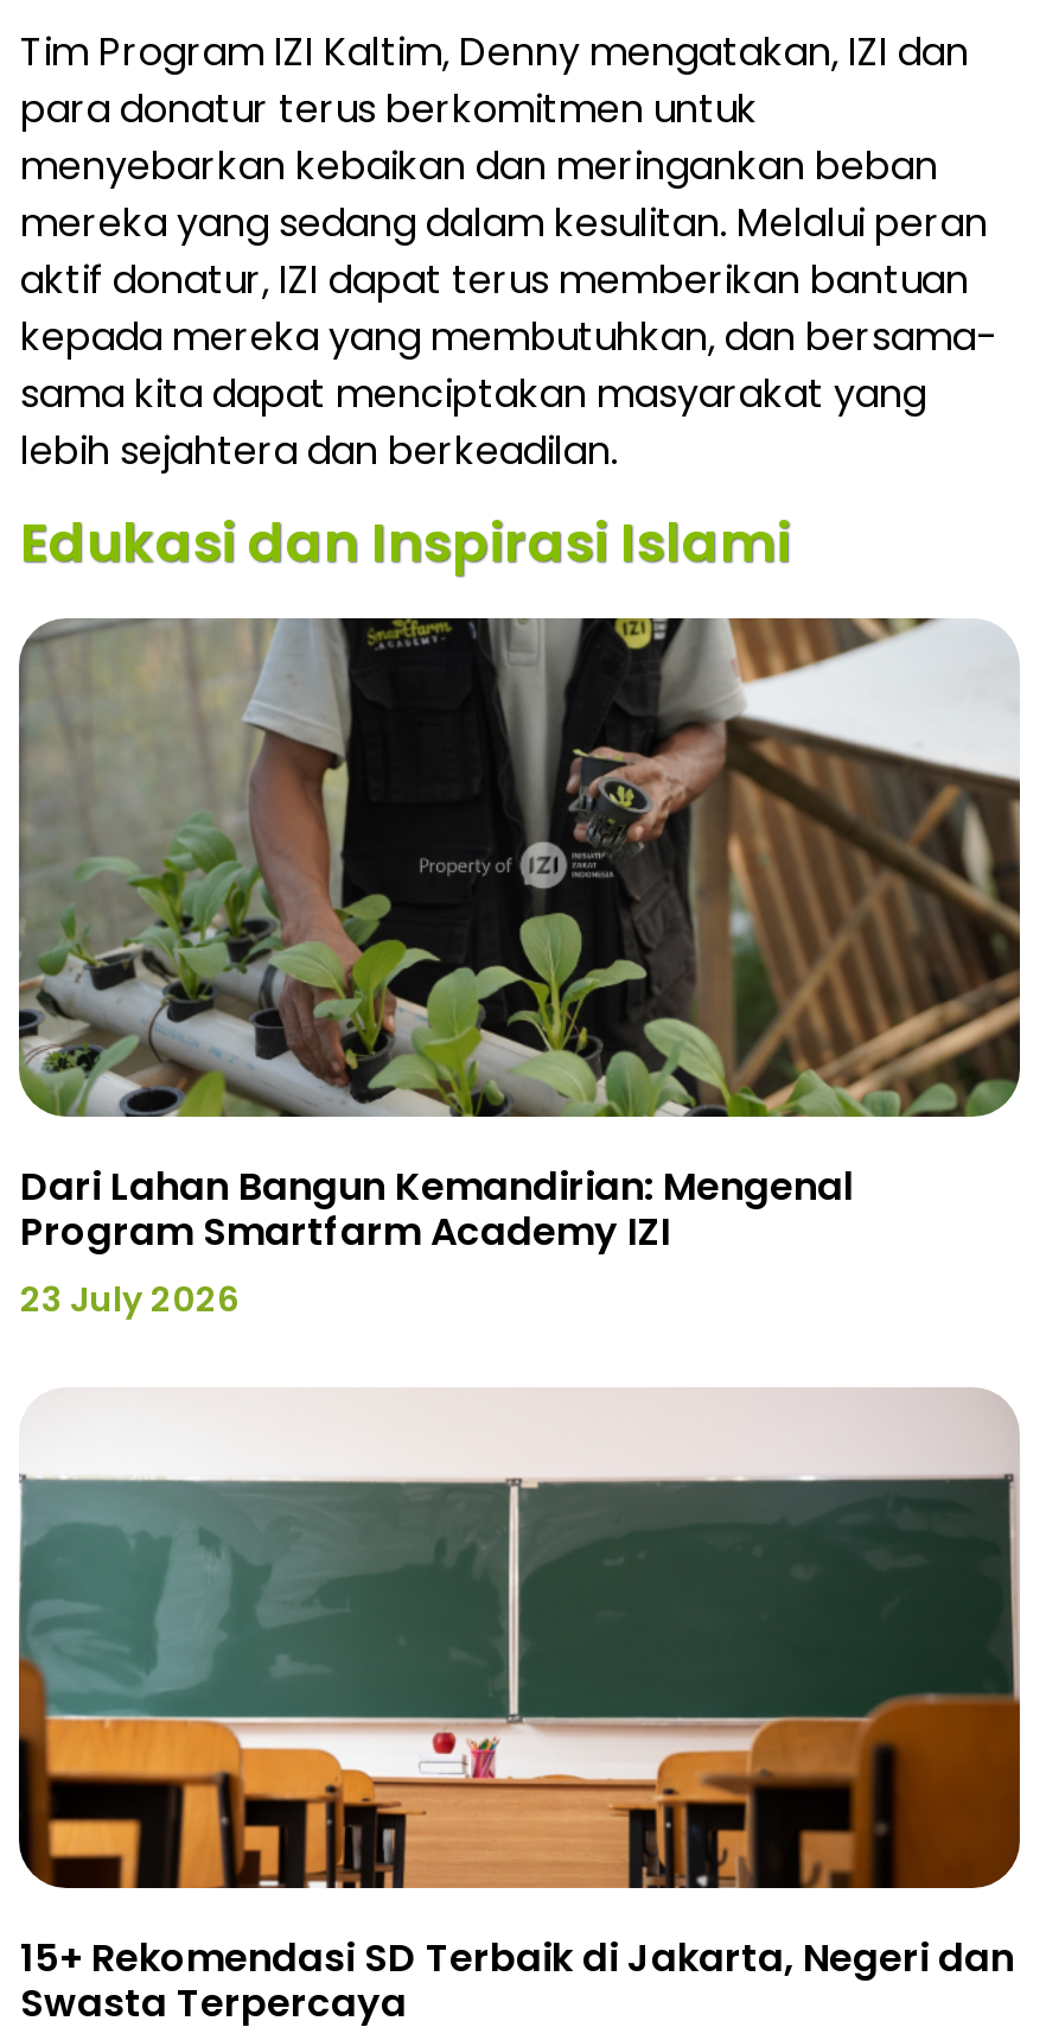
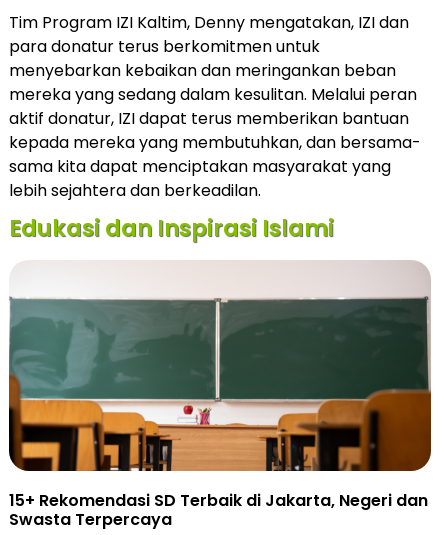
- [image]
- Dari Lahan Bangun Kemandirian: Mengenal
- Program Smartfarm Academy IZI
- 23 July 2026
